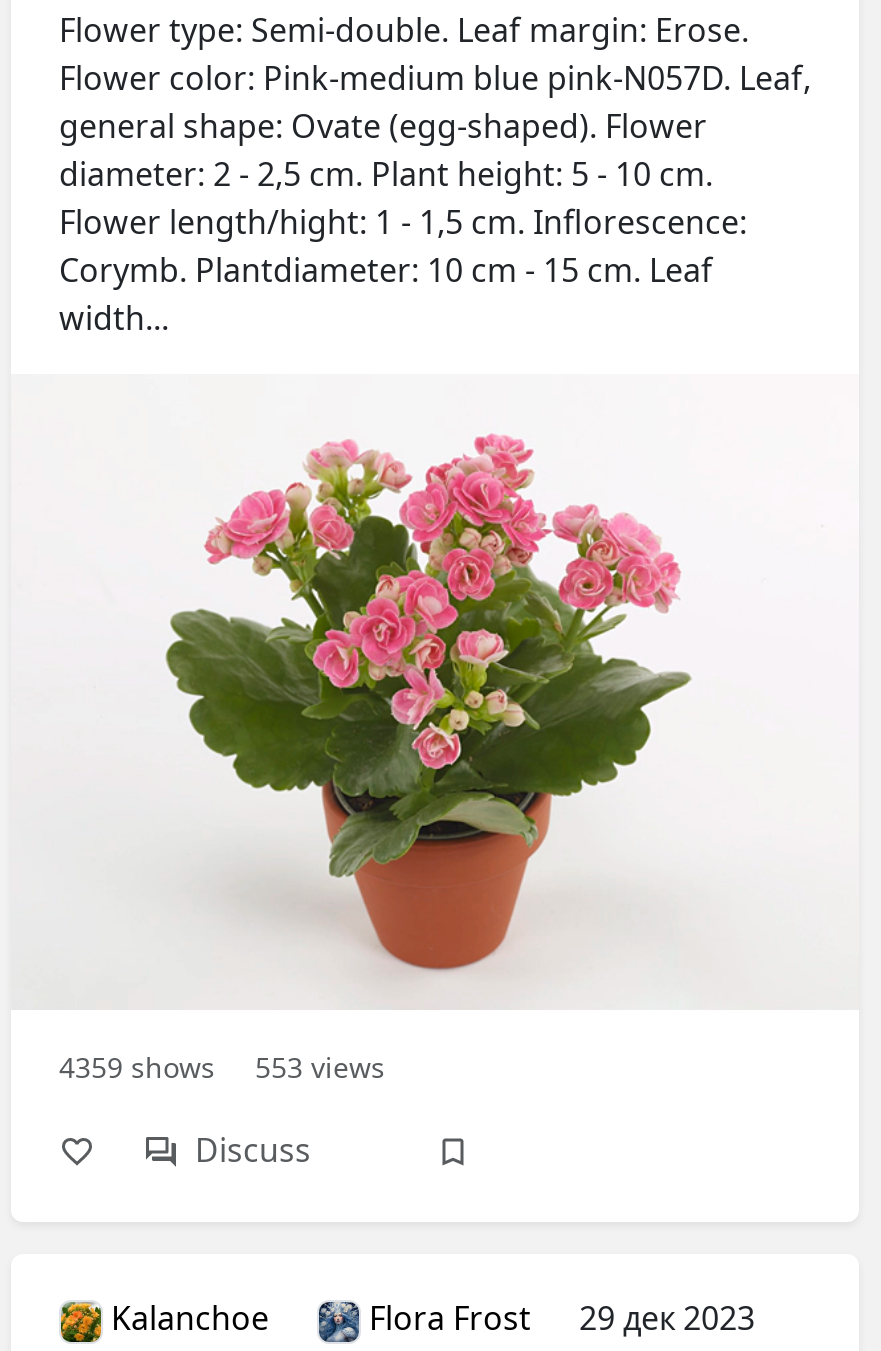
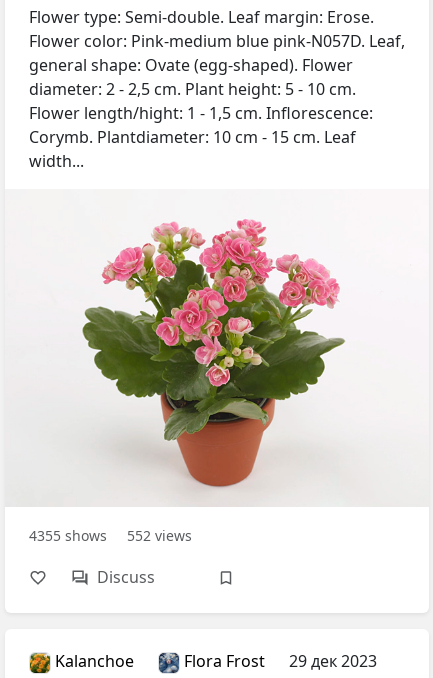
- 4359 shows
+ 4355 shows

- 553 views
+ 552 views
